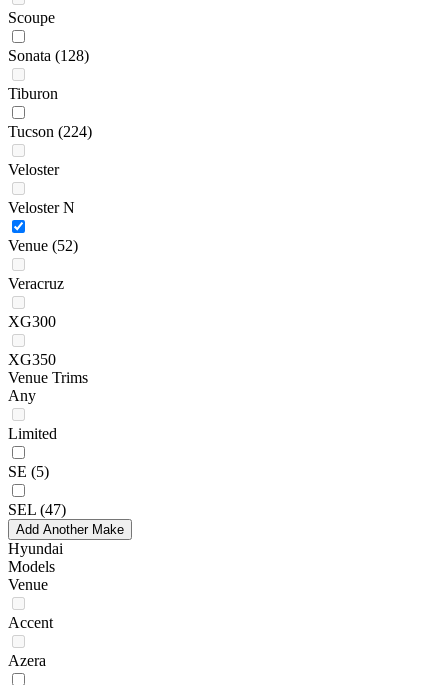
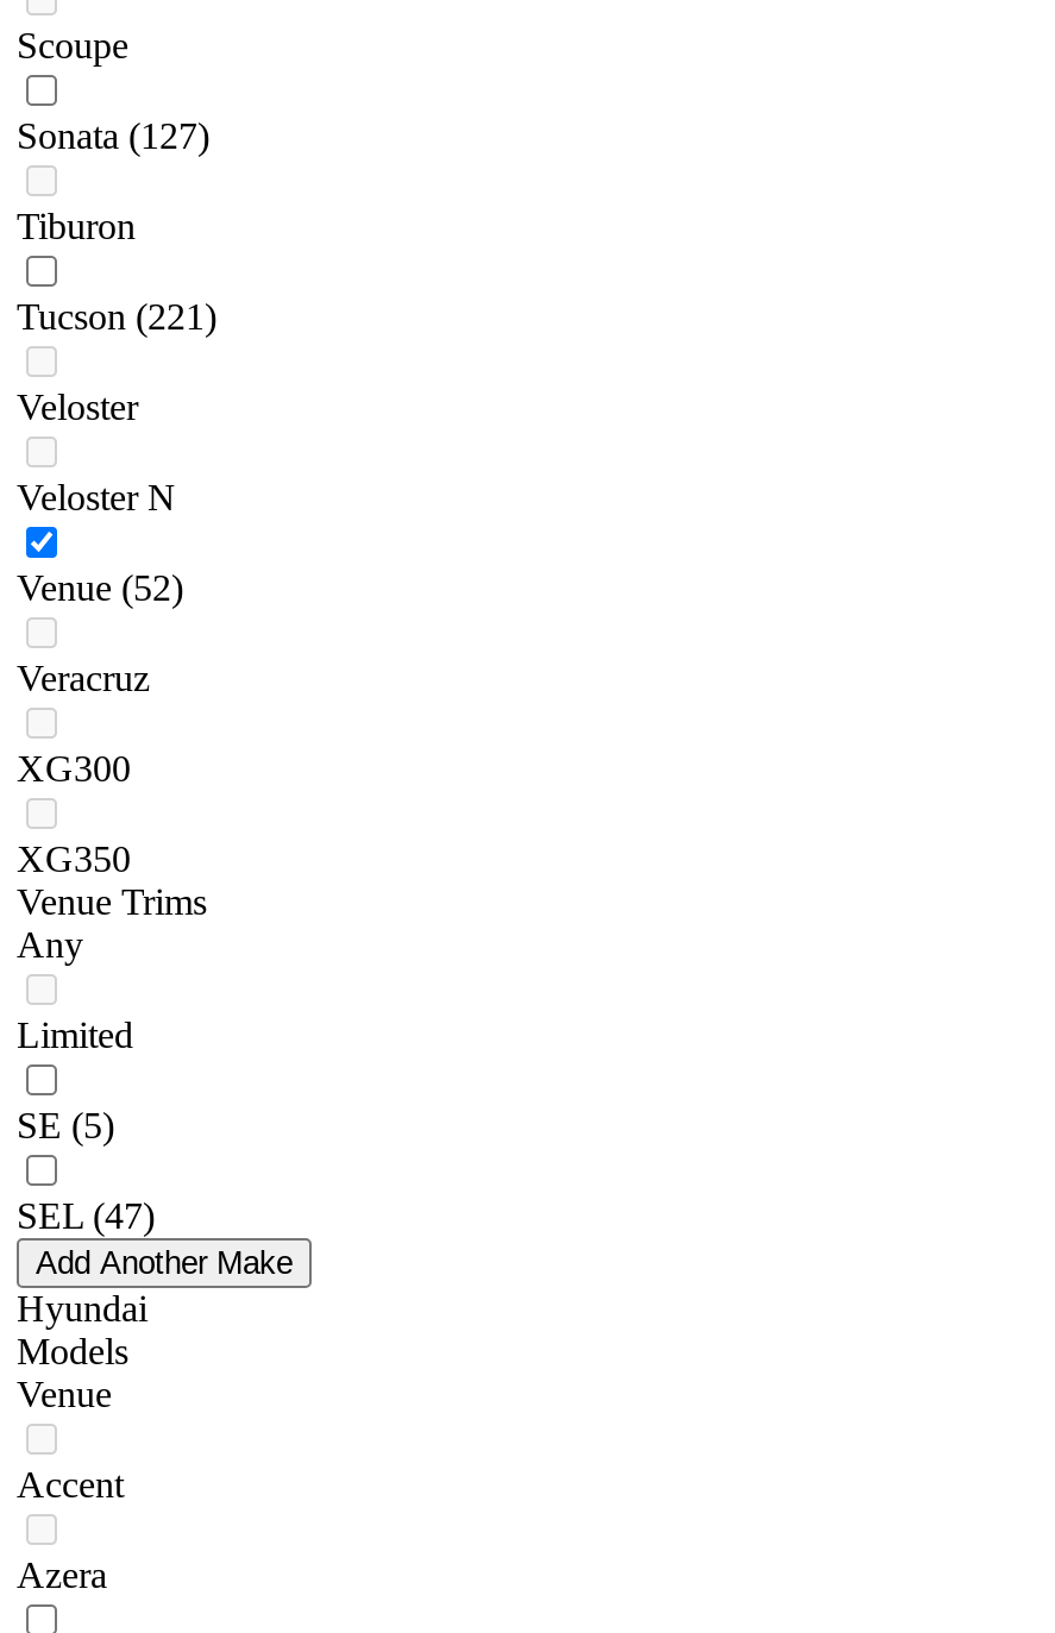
- Sonata (128)
+ Sonata (127)

- Tucson (224)
+ Tucson (221)
